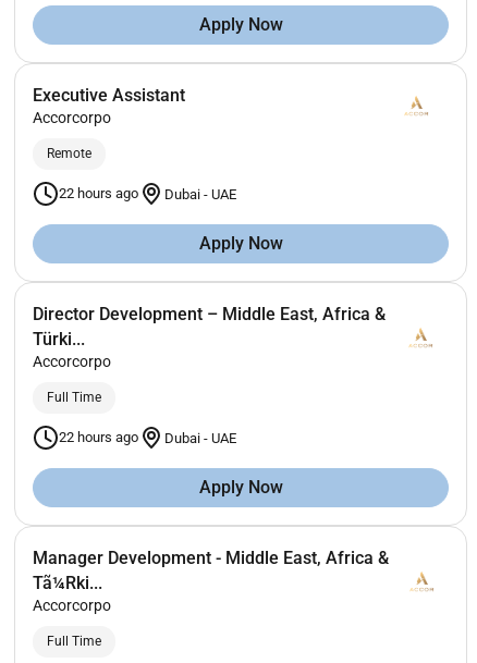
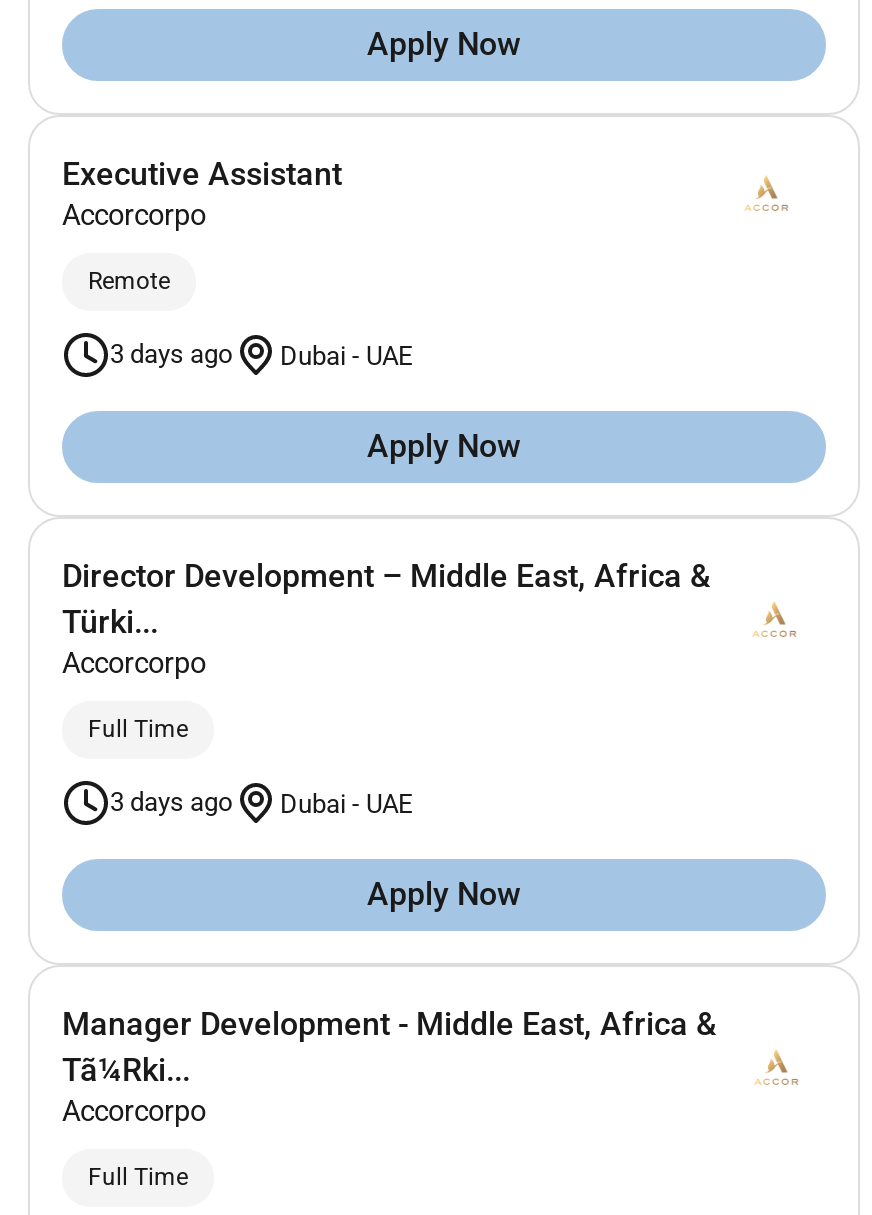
- 22 hours ago Dubai - UAE
+ 3 days ago Dubai - UAE

- 22 hours ago Dubai - UAE
+ 3 days ago Dubai - UAE
